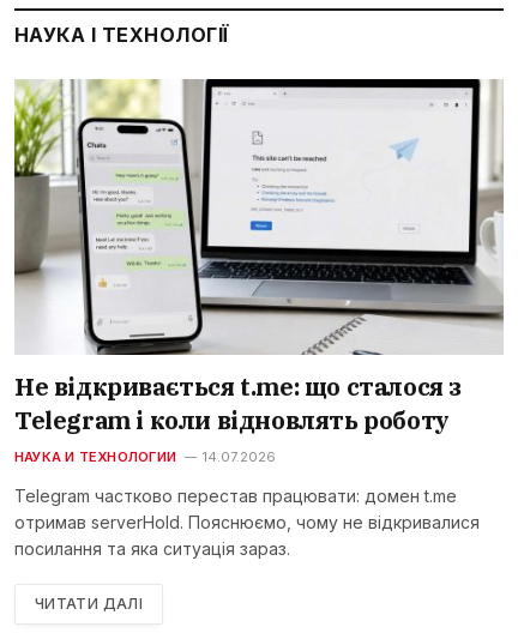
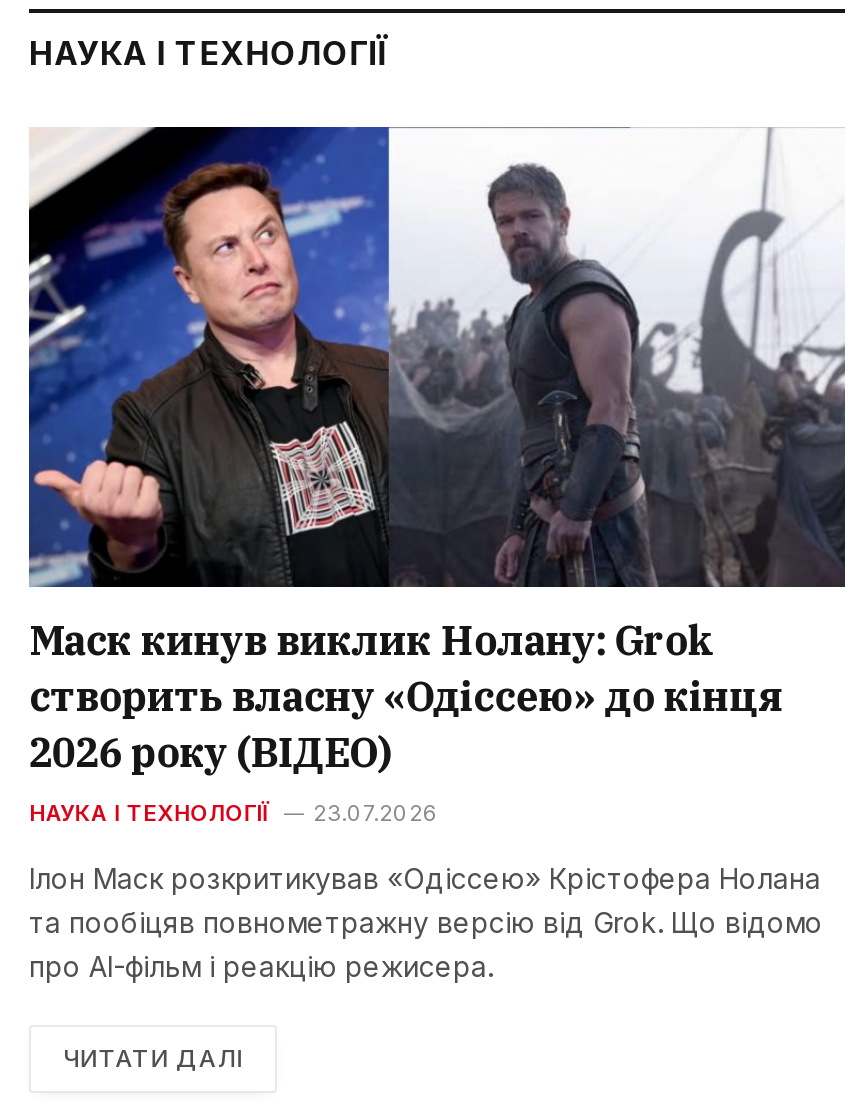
- [image]
- Не відкривається t.me: що сталося з
- Telegram і коли відновлять роботу
- НАУКА И ТЕХНОЛОГИИ
- 14.07.2026
+ [image]
+ Маск кинув виклик Нолану: Grok
+ створить власну «Одіссею» до кінця
+ 2026 року (ВІДЕО)
+ НАУКА І ТЕХНОЛОГІЇ
+ 23.07.2026

- Telegram частково перестав працювати: домен t.me
- отримав serverHold. Пояснюємо, чому не відкривалися
- посилання та яка ситуація зараз.
+ Ілон Маск розкритикував «Одіссею» Крістофера Нолана
+ та пообіцяв повнометражну версію від Grok. Що відомо
+ про AI-фільм і реакцію режисера.
